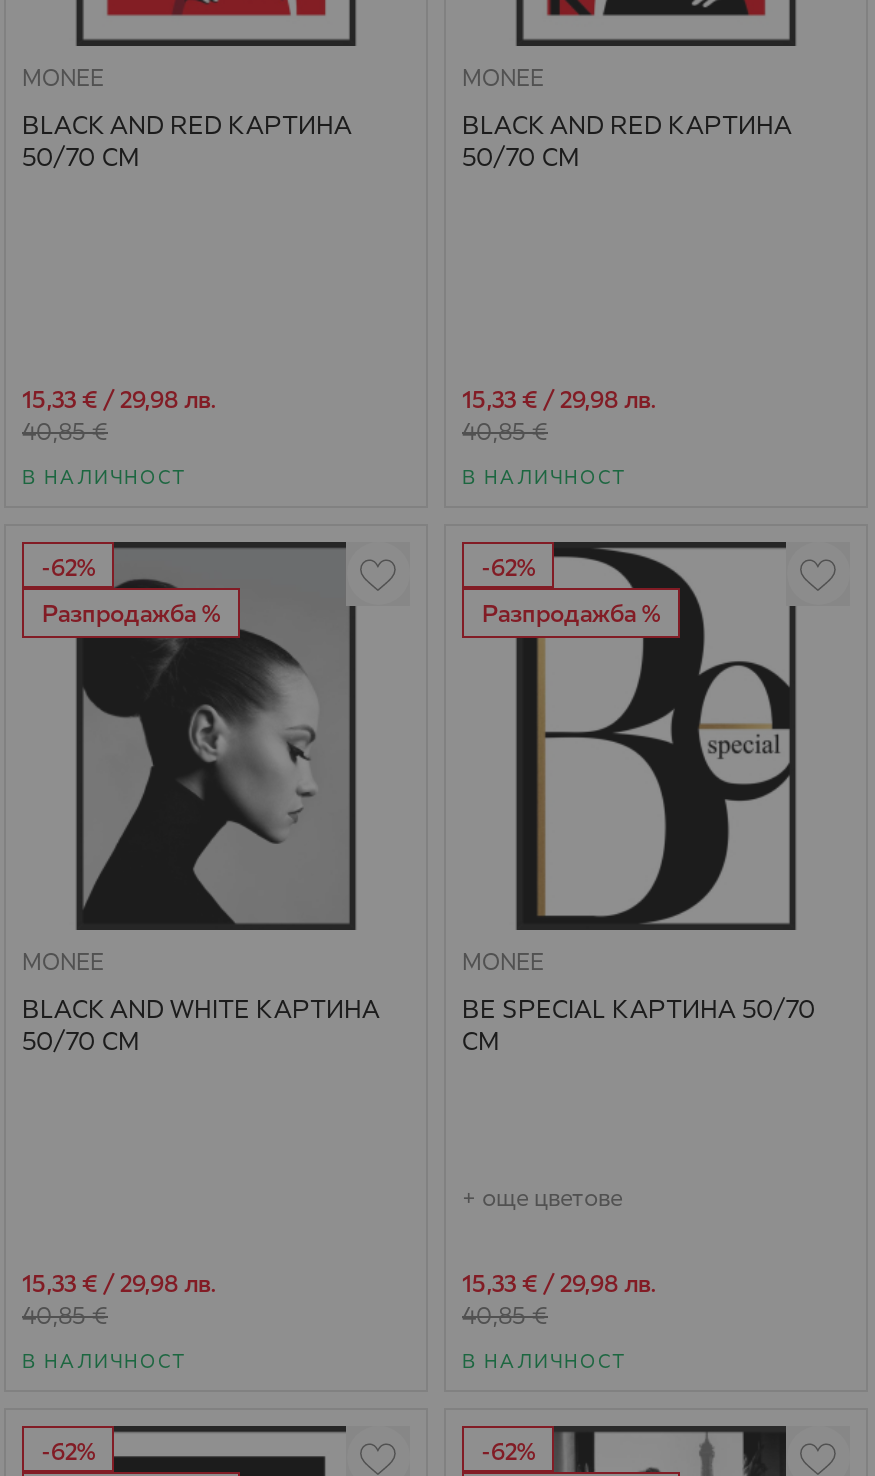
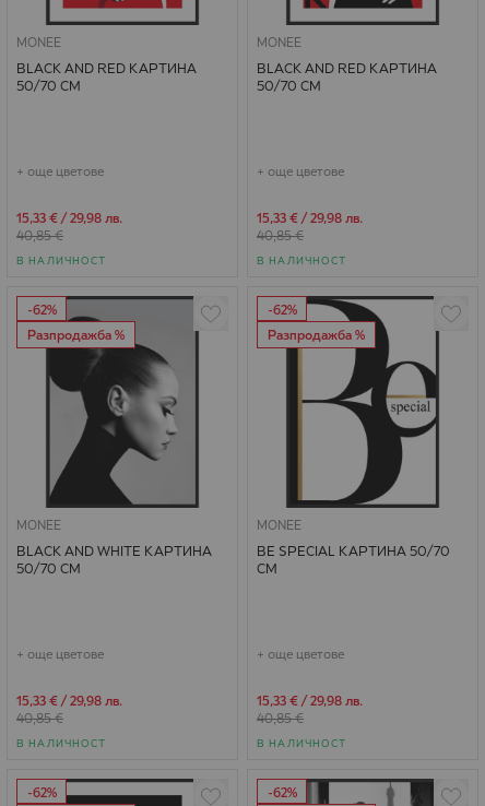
+ + още цветове

+ + още цветове

+ + още цветове
